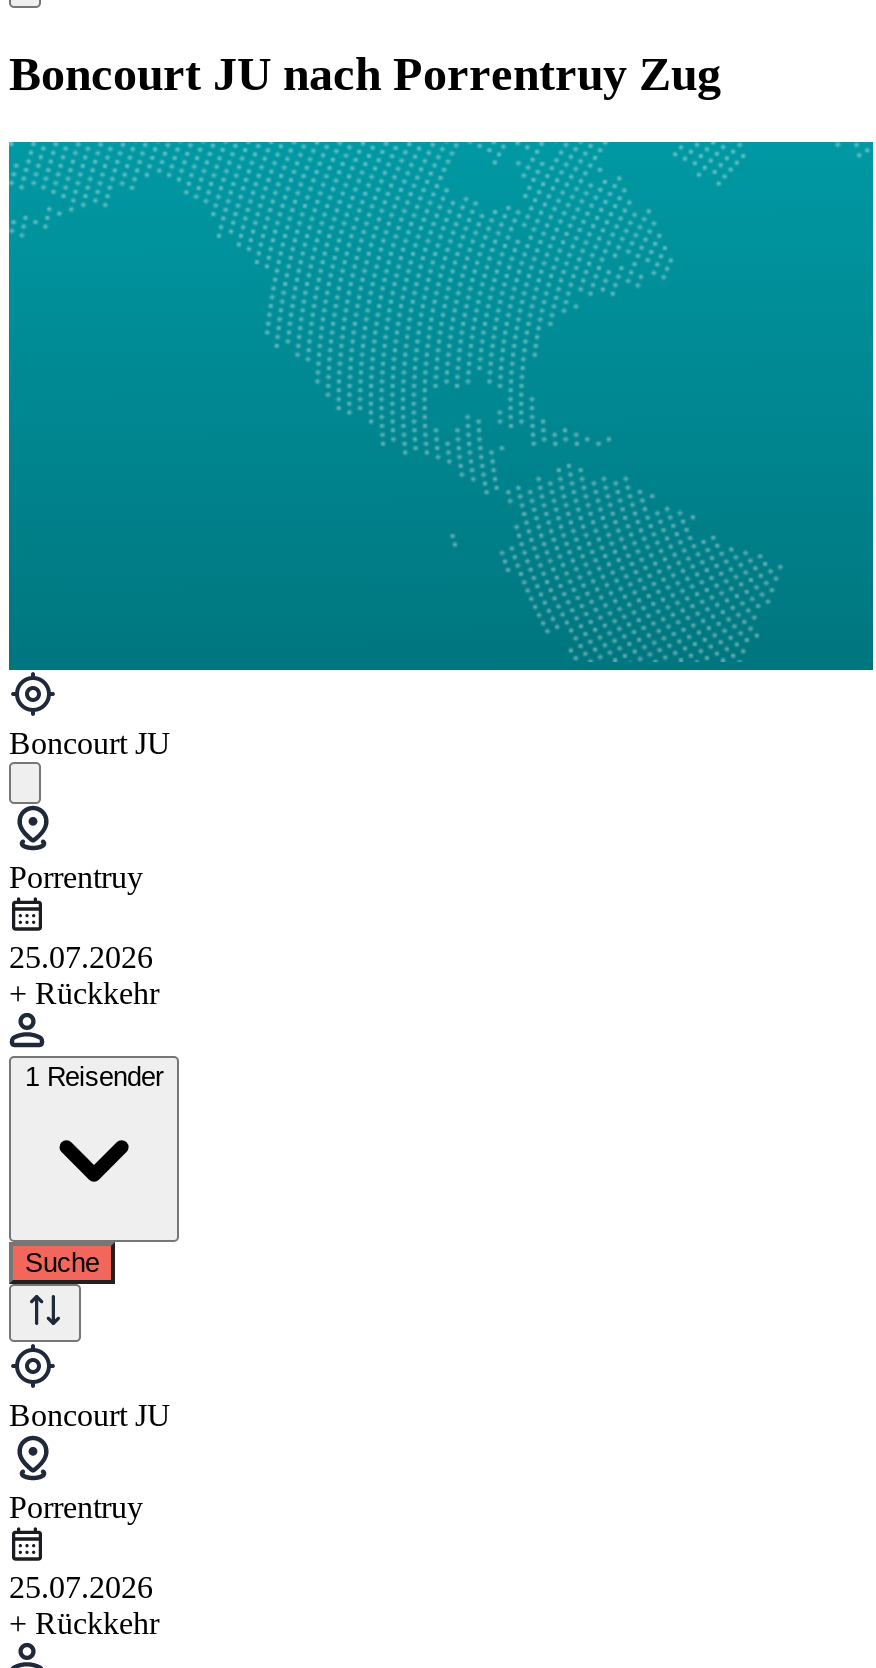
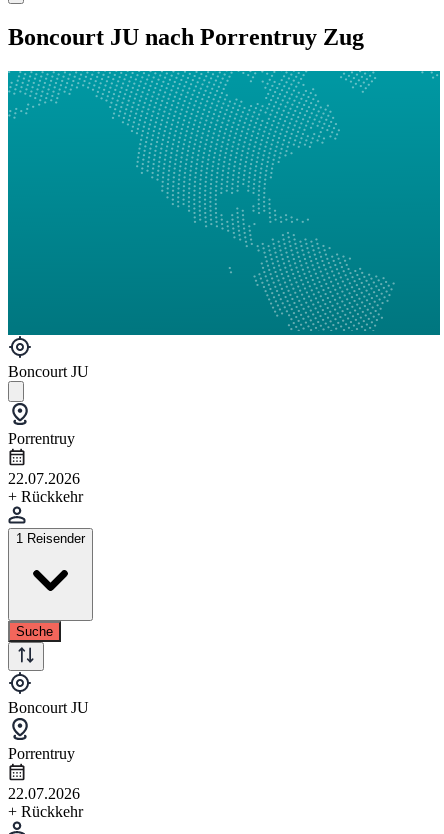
- 25.07.2026
+ 22.07.2026

- 25.07.2026
+ 22.07.2026
